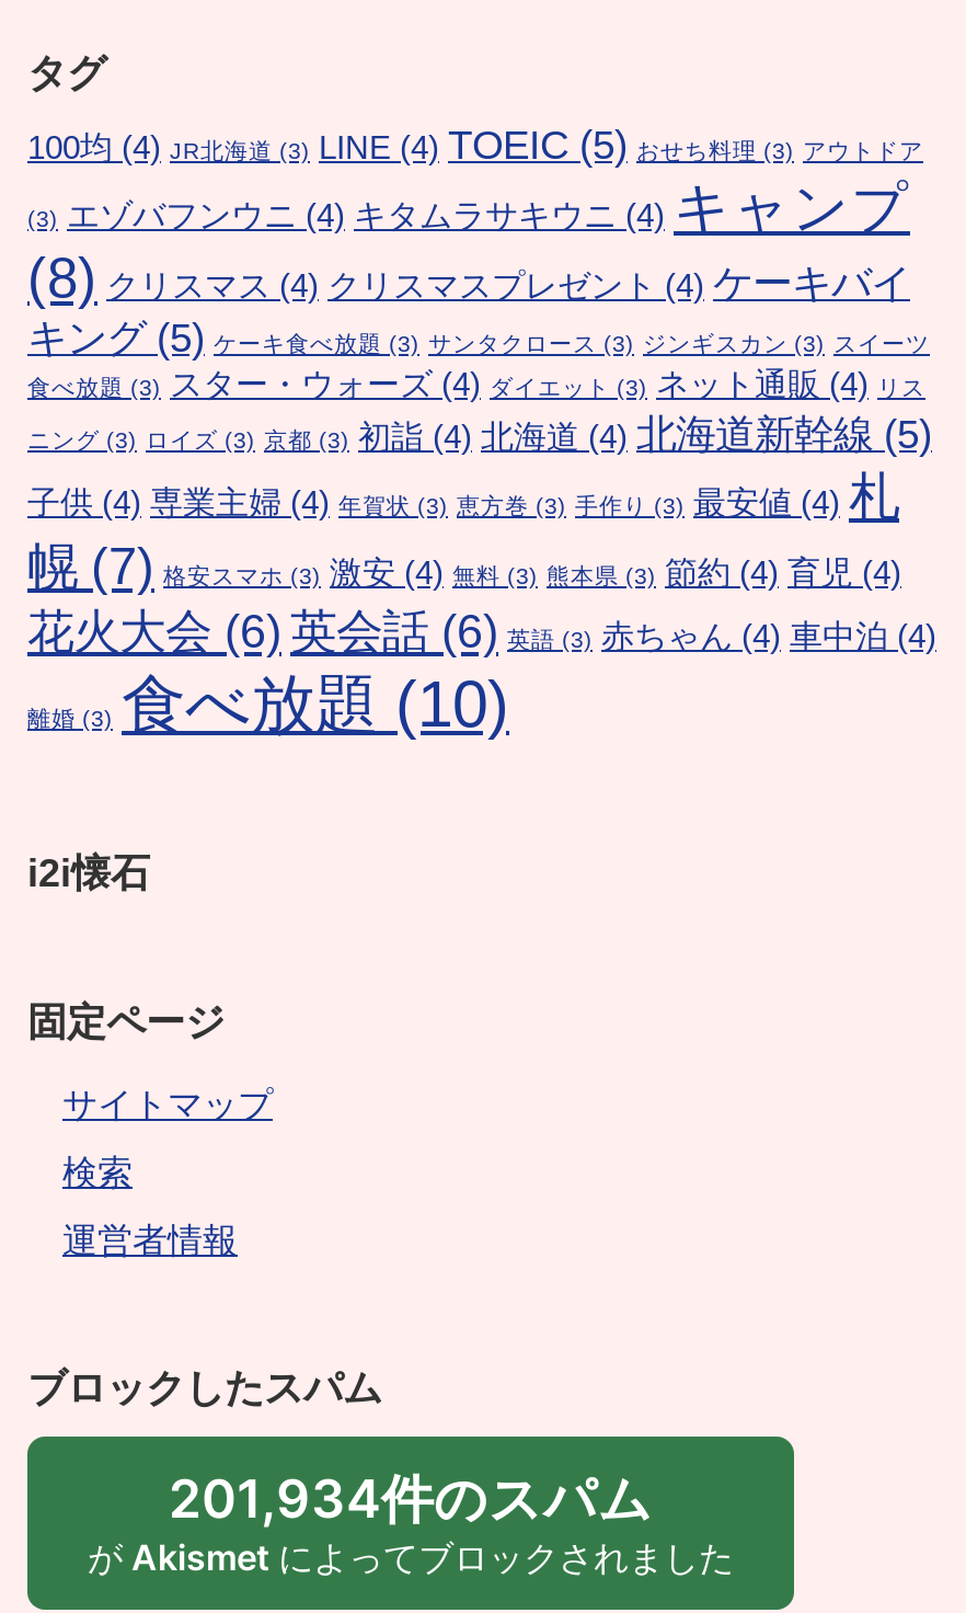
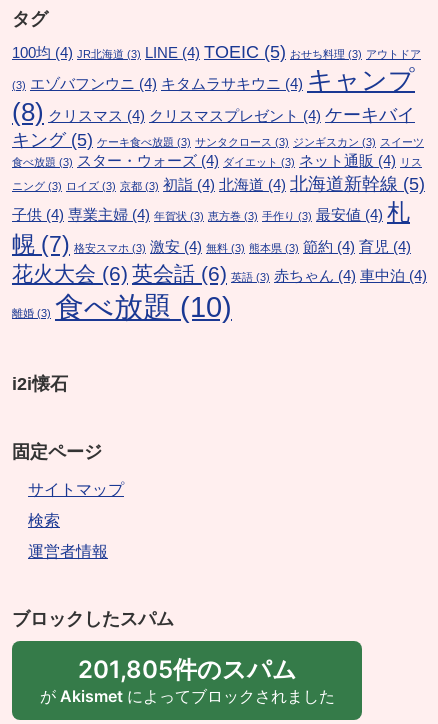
- 201,934件のスパム
+ 201,805件のスパム
